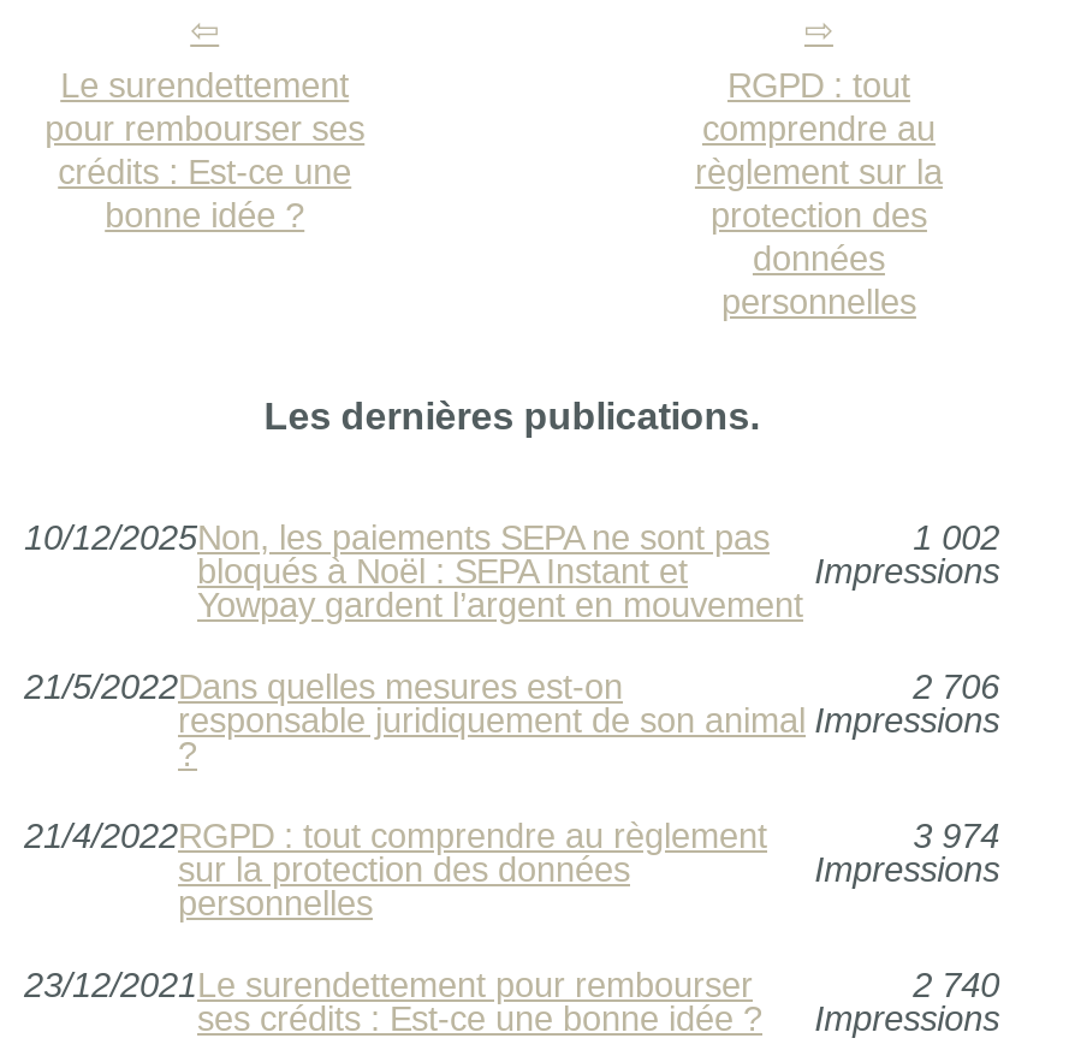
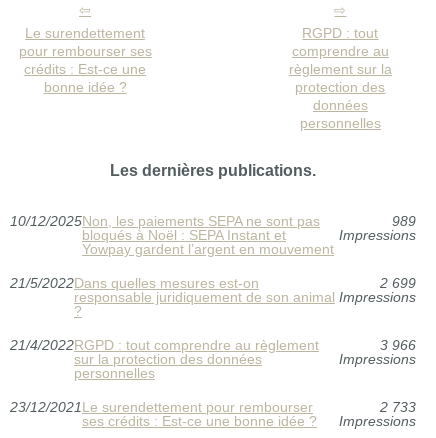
- 1 002
+ 989

- 2 706
+ 2 699

- 3 974
+ 3 966

- 2 740
+ 2 733
